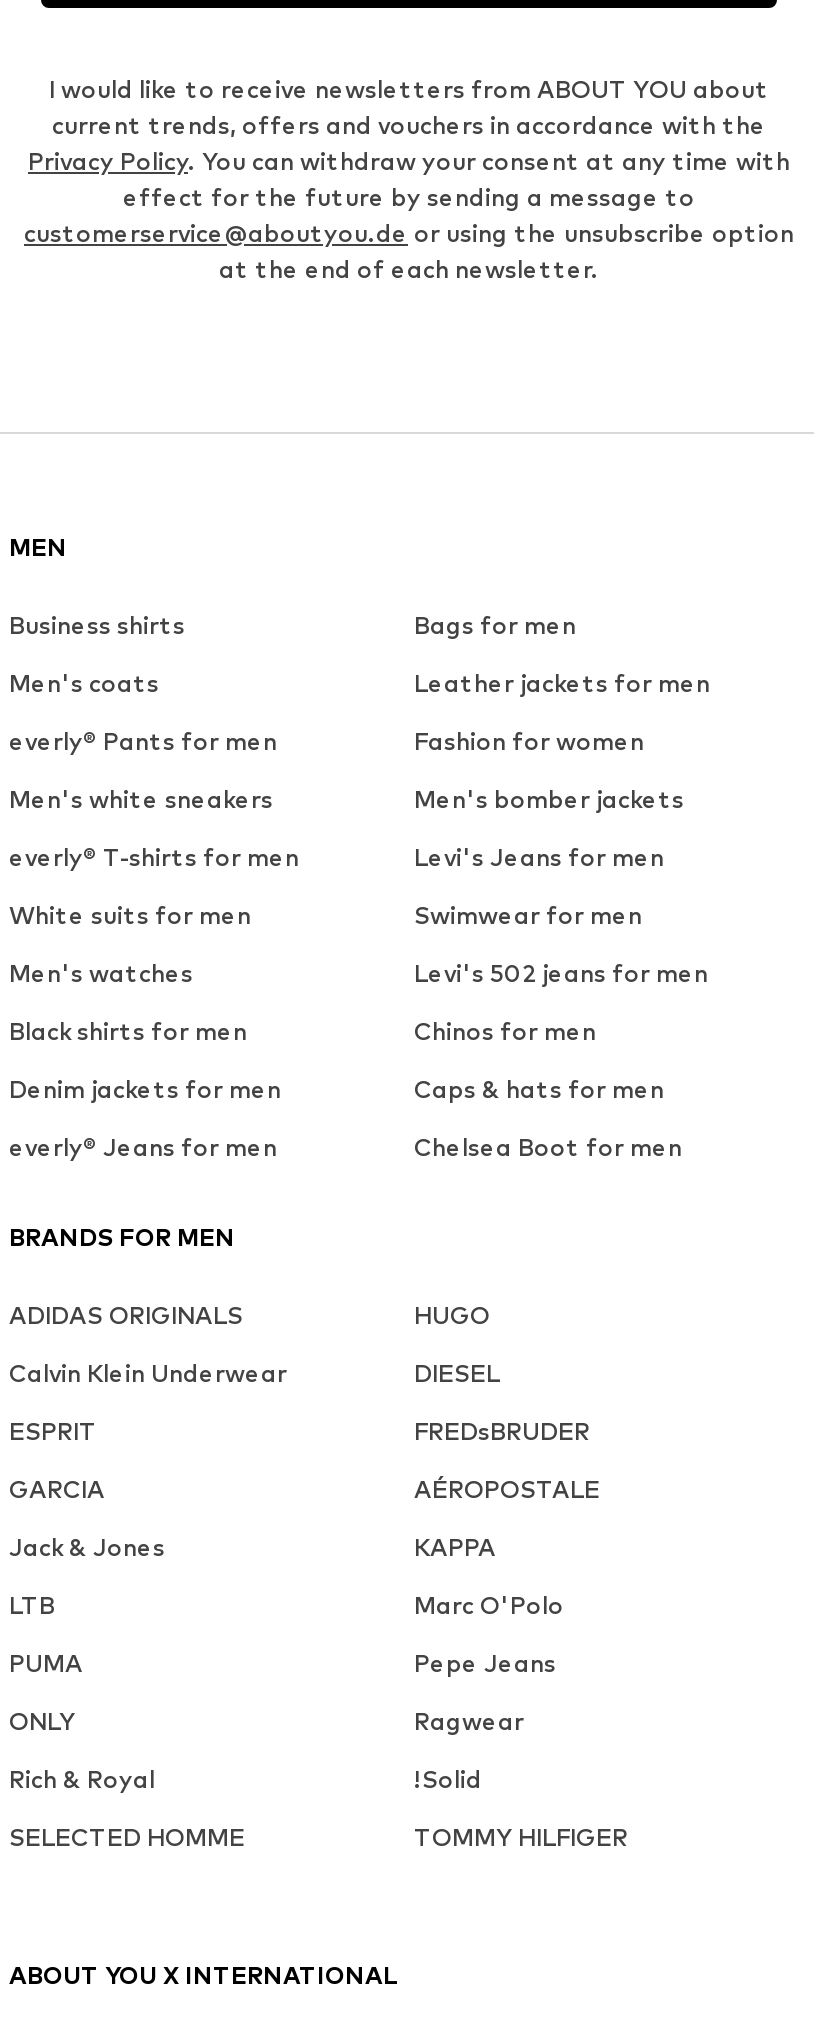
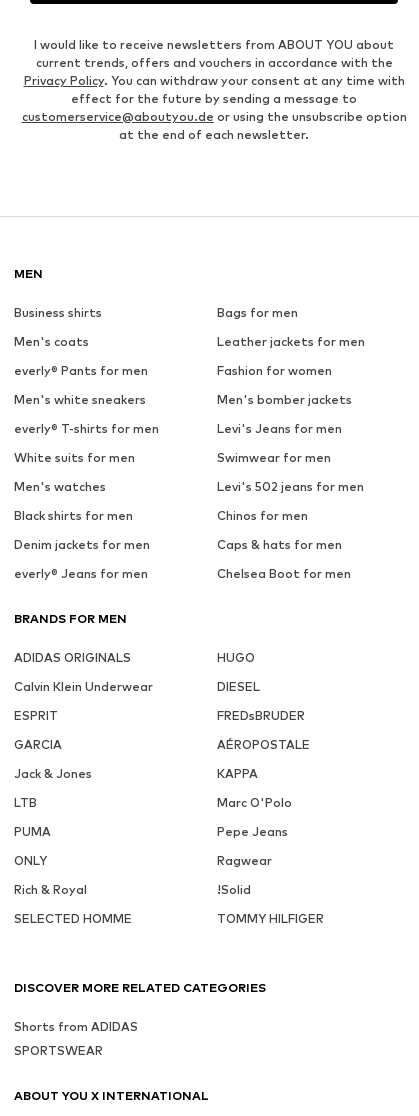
+ DISCOVER MORE RELATED CATEGORIES
+ Shorts from ADIDAS
+ SPORTSWEAR
